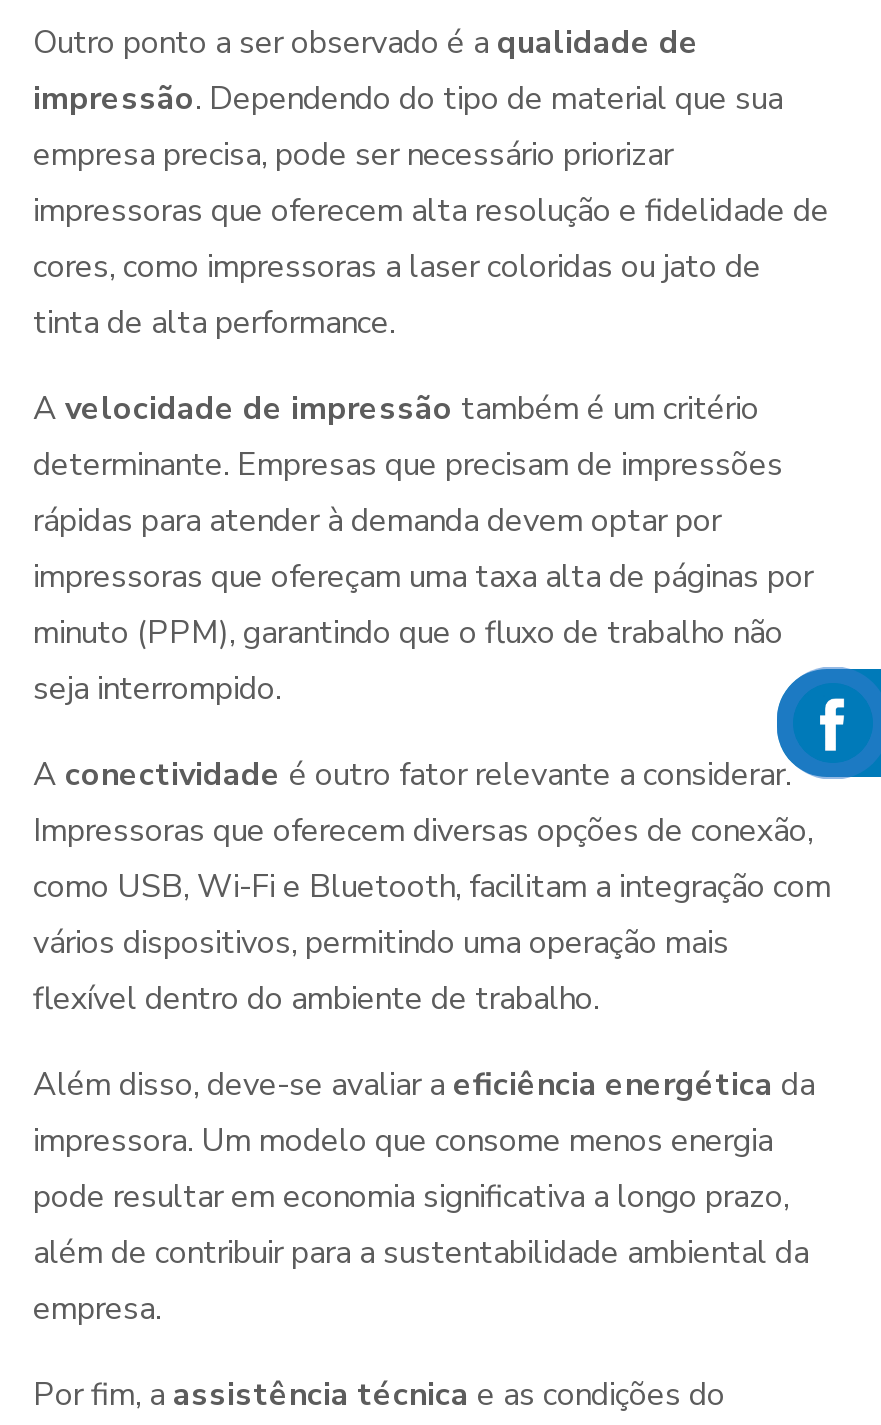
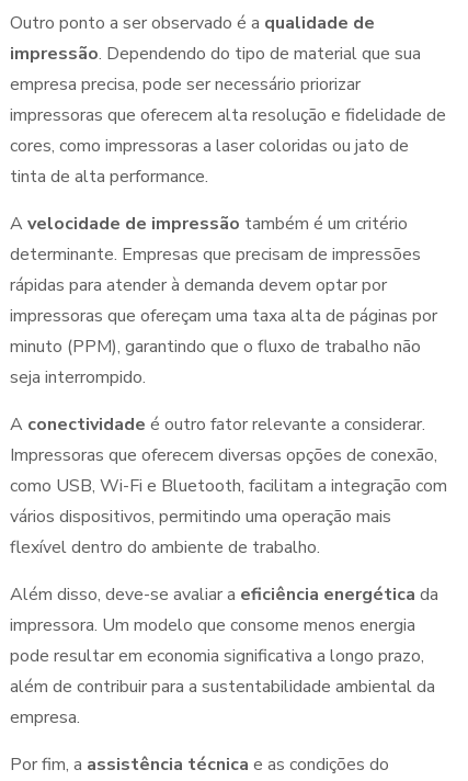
- [image]
